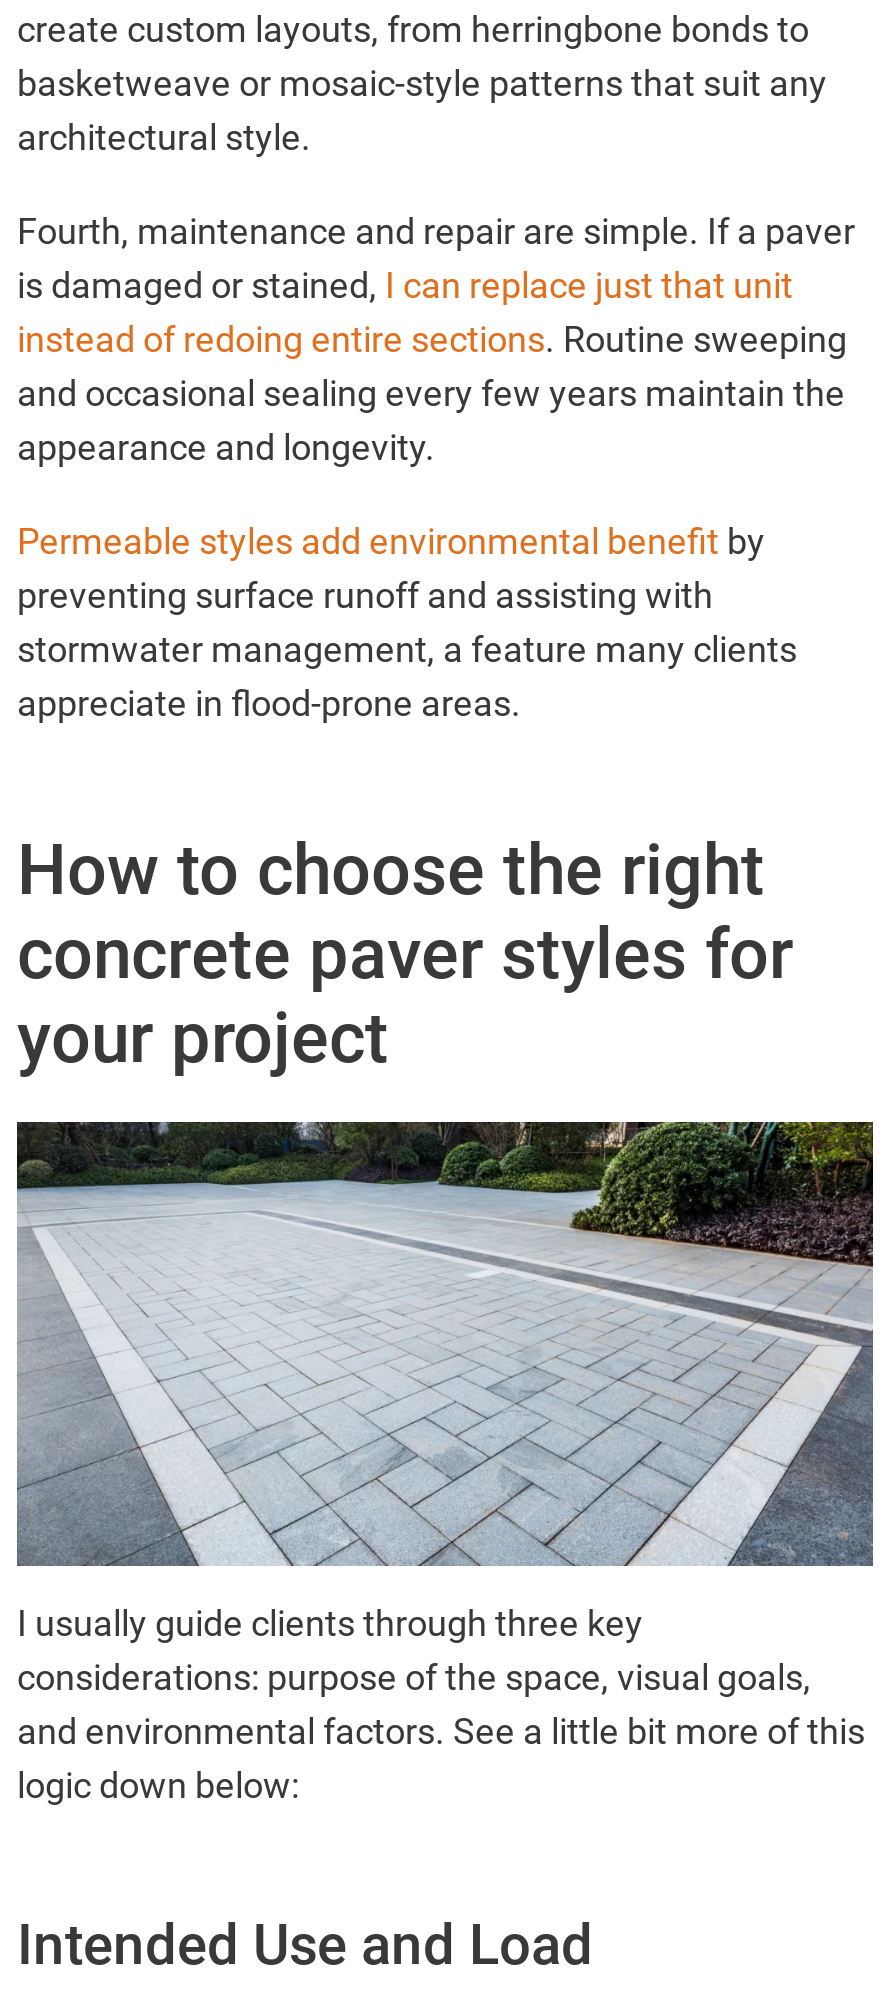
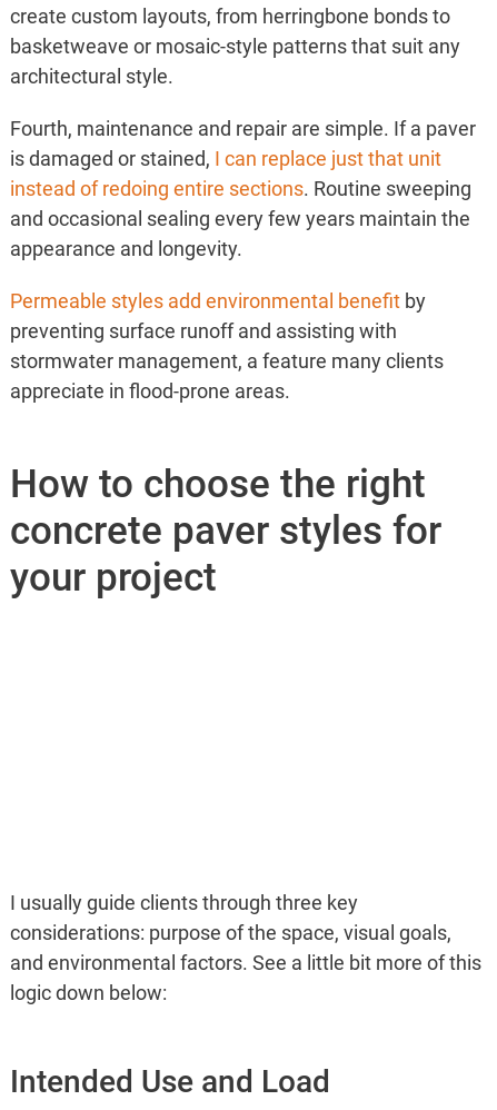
- [image]
